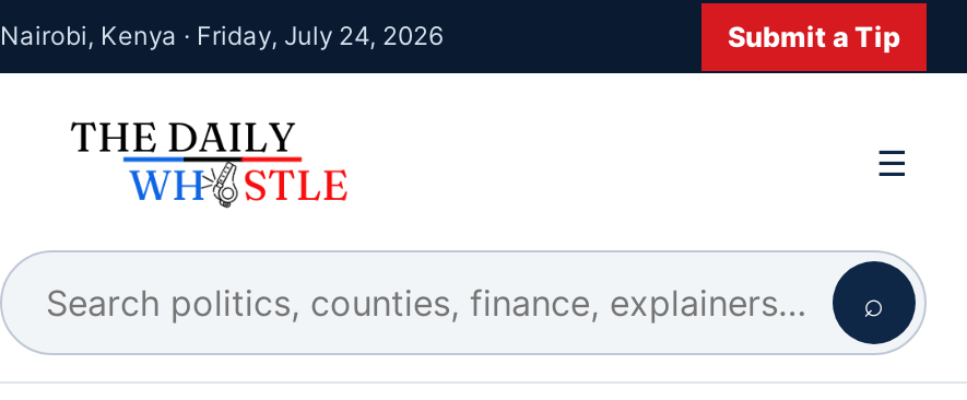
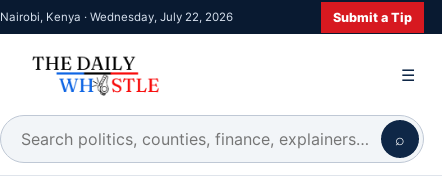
- Nairobi, Kenya · Friday, July 24, 2026
+ Nairobi, Kenya · Wednesday, July 22, 2026
